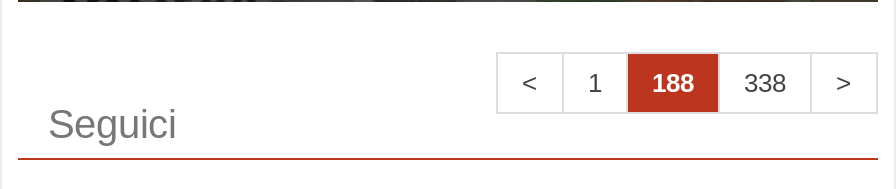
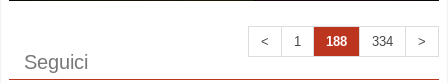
- 338
+ 334
